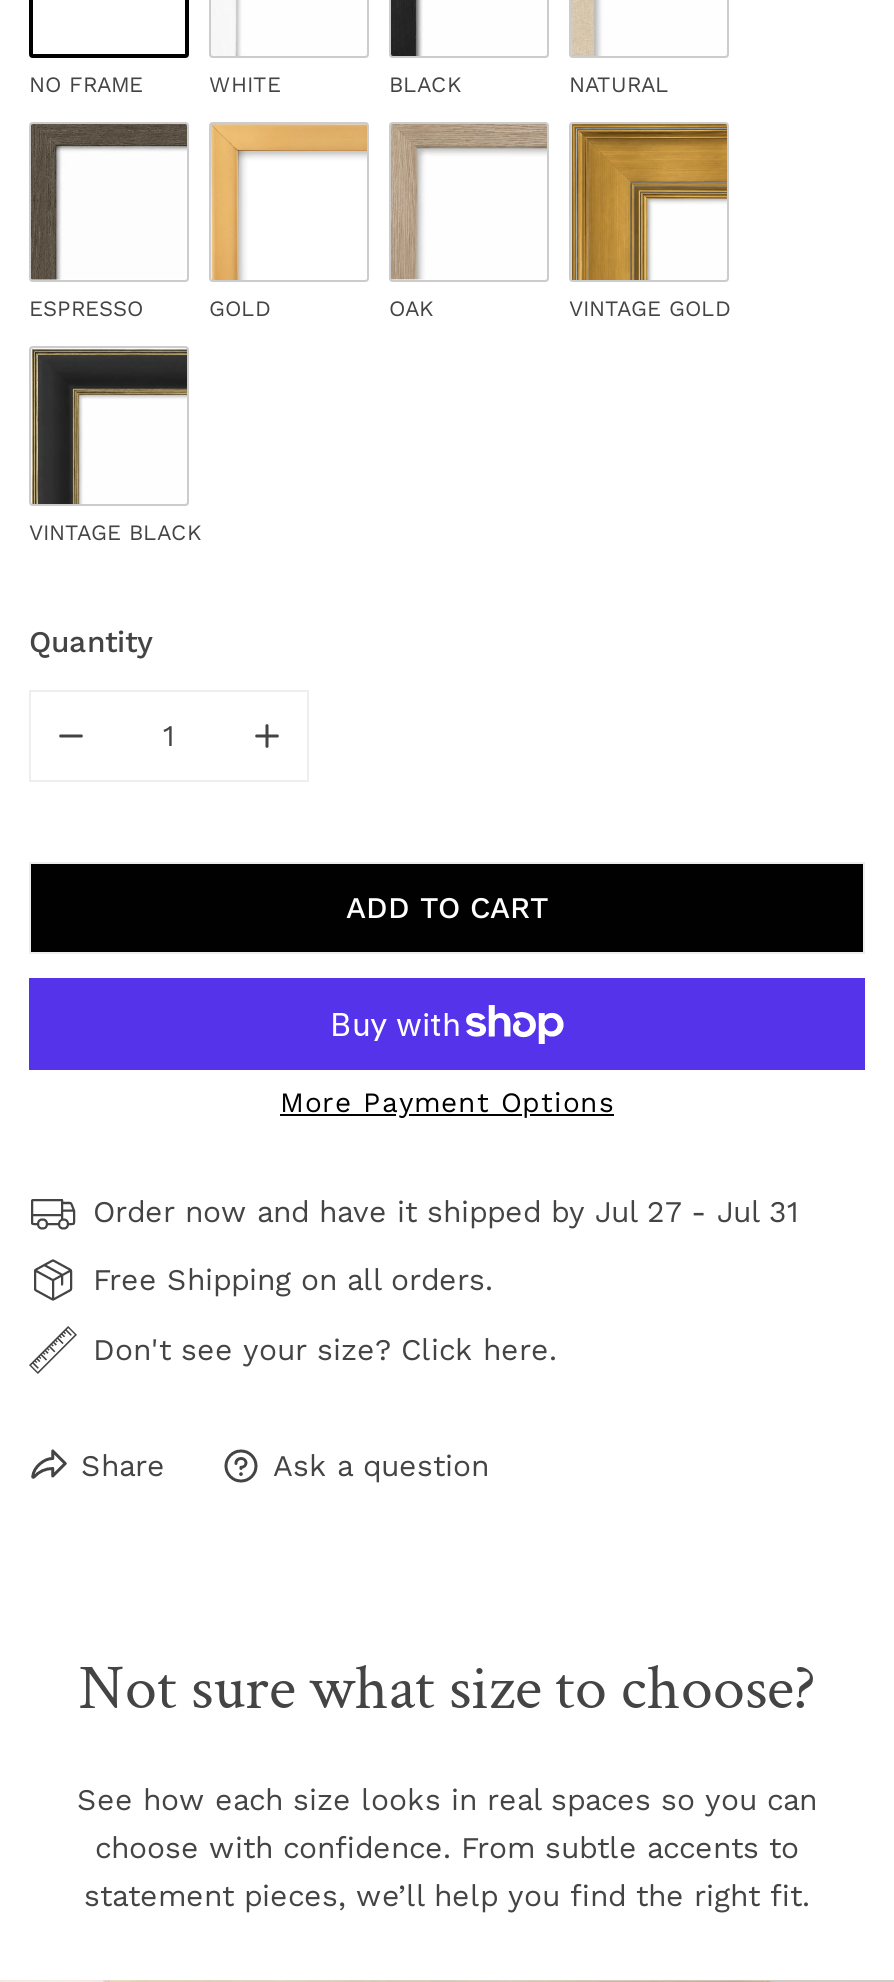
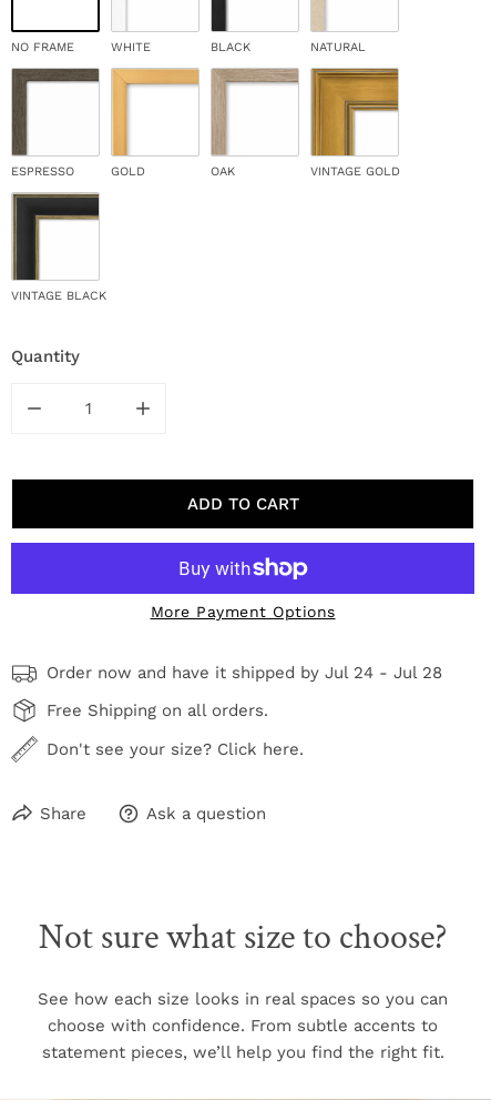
- Order now and have it shipped by Jul 27 - Jul 31
+ Order now and have it shipped by Jul 24 - Jul 28
